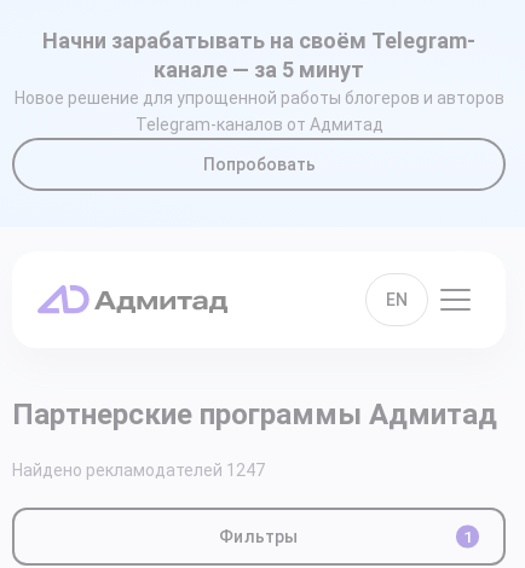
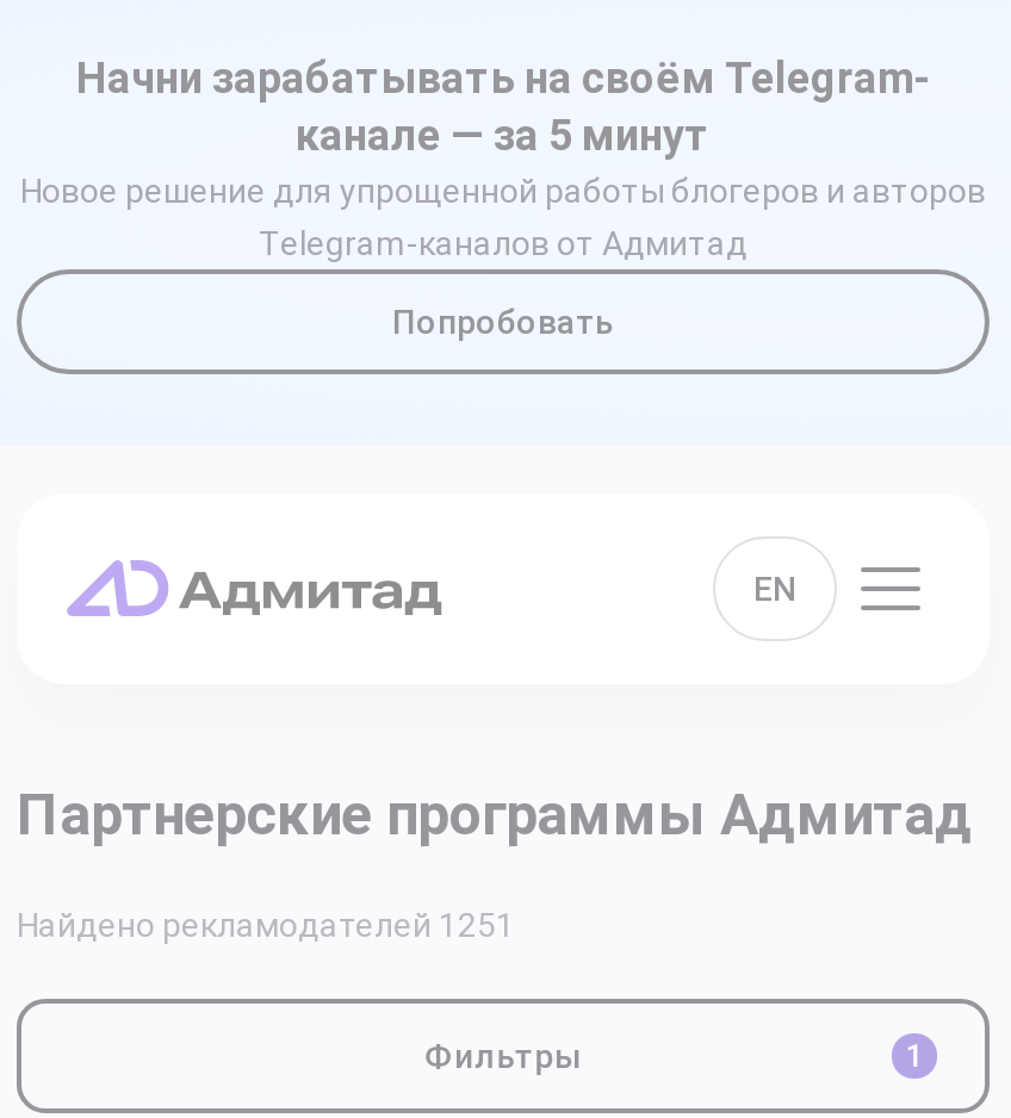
- Найдено рекламодателей 1247
+ Найдено рекламодателей 1251
